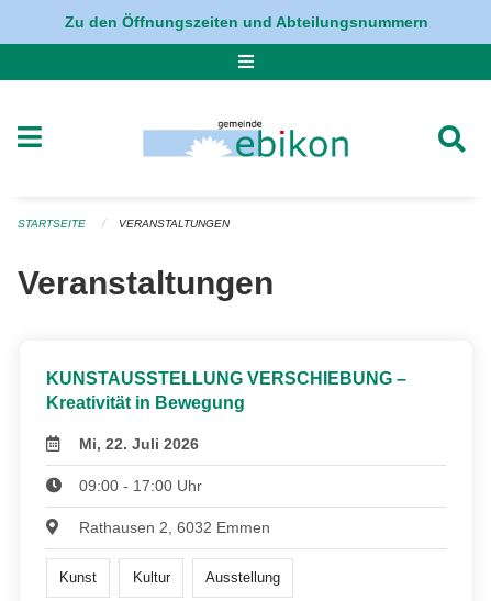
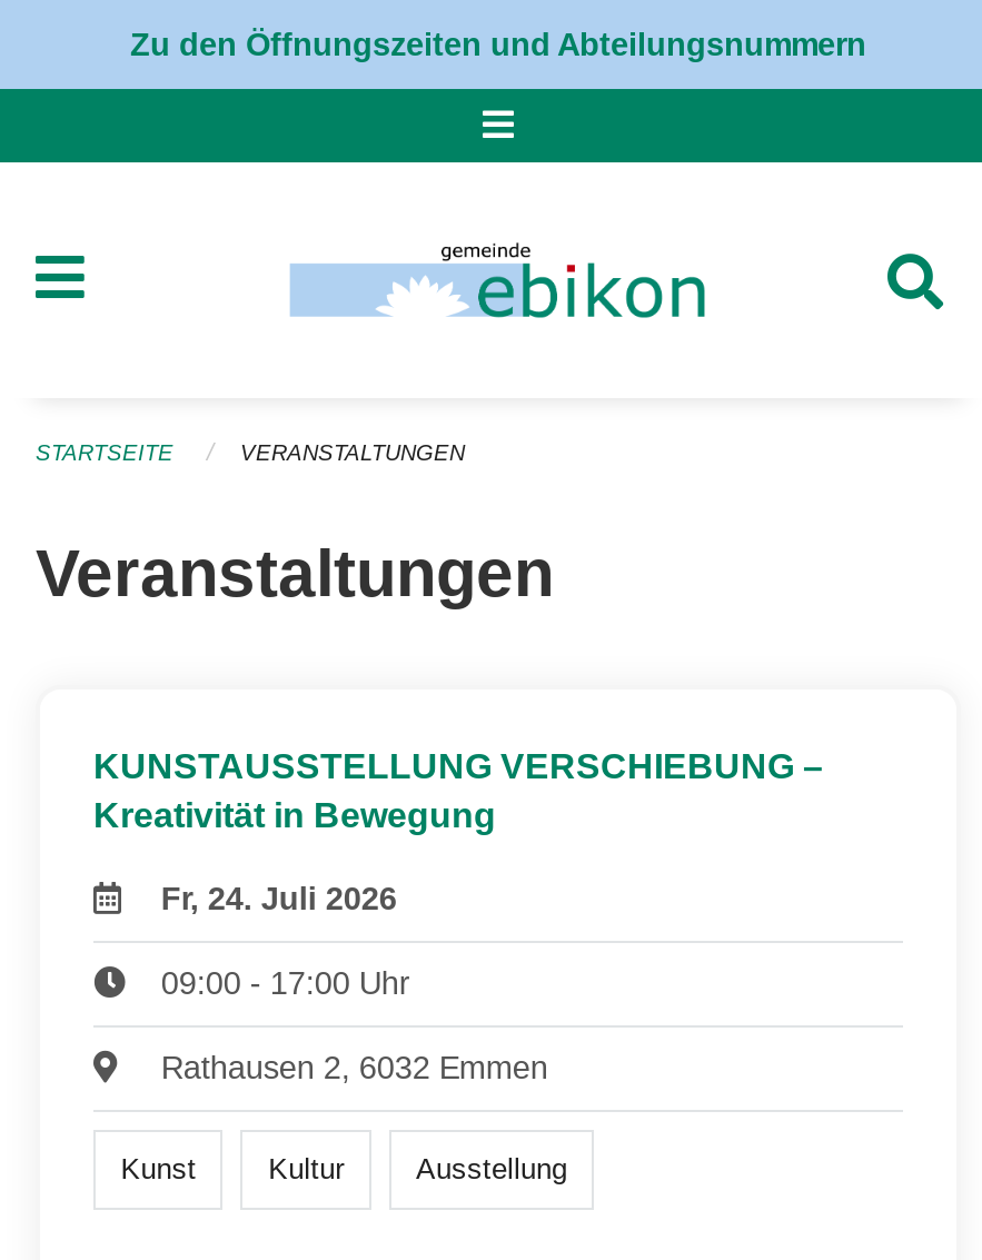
- Mi, 22. Juli 2026
+ Fr, 24. Juli 2026
